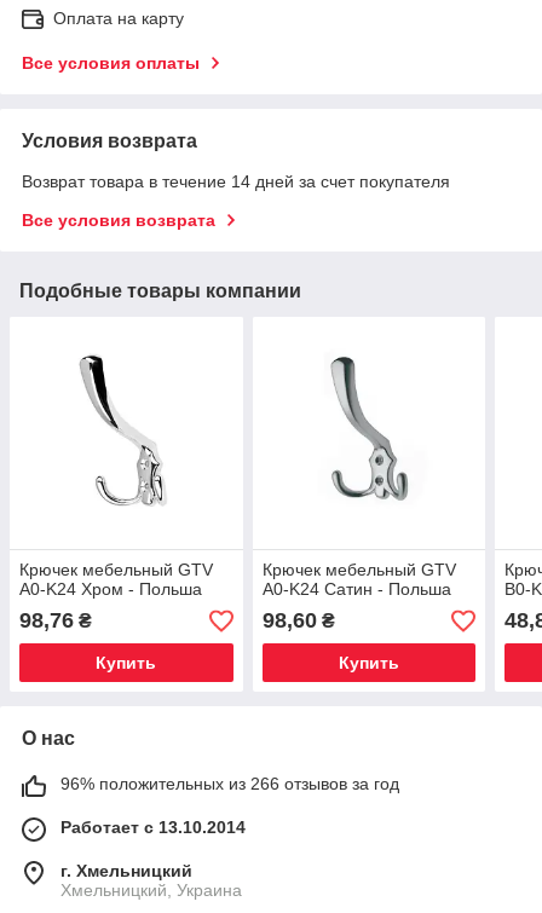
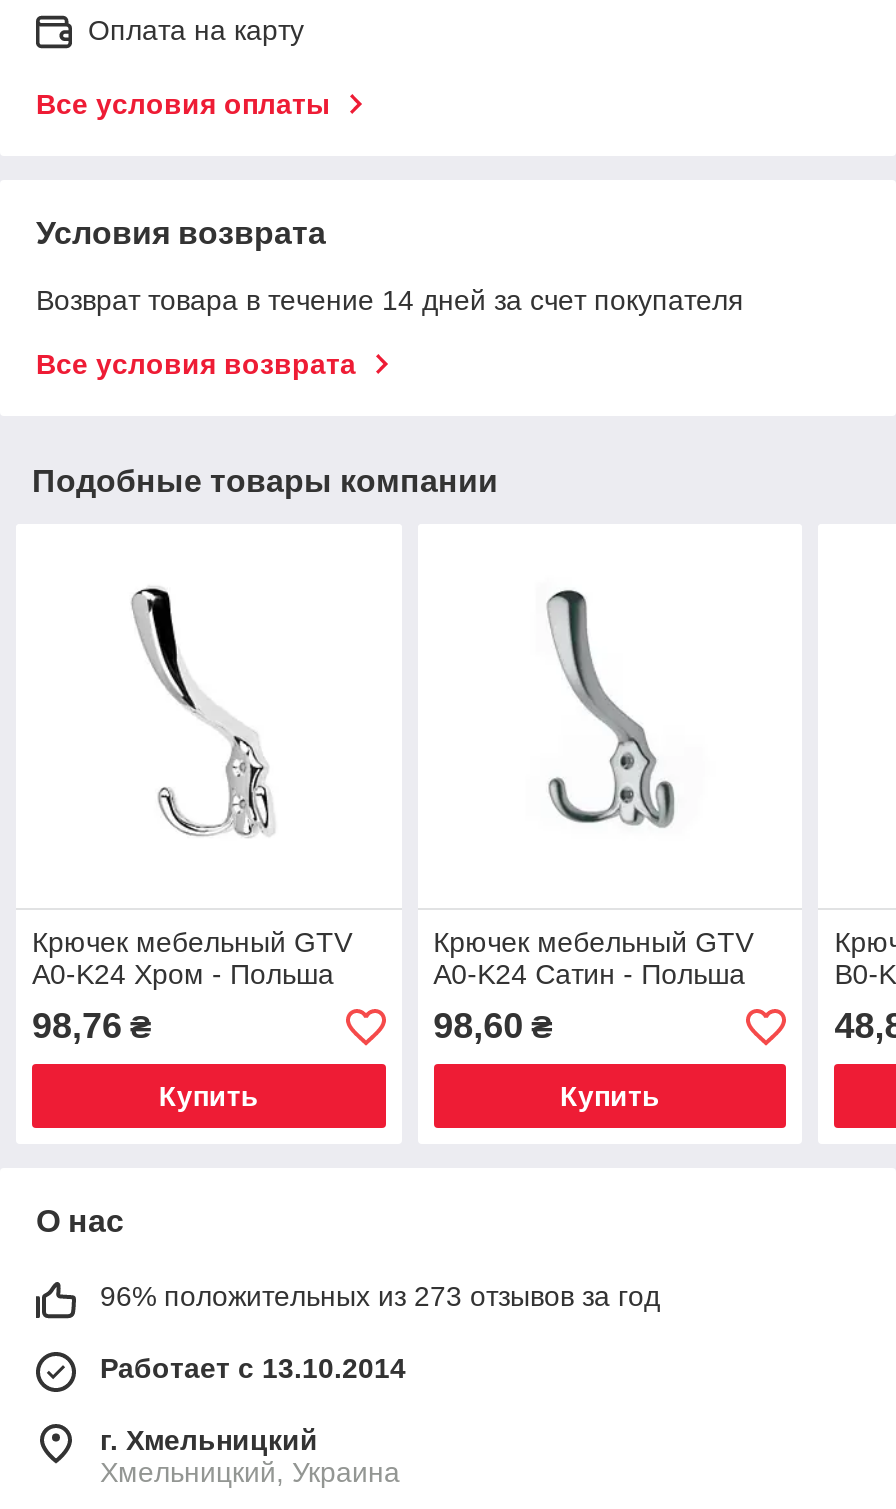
- 96% положительных из 266 отзывов за год
+ 96% положительных из 273 отзывов за год
